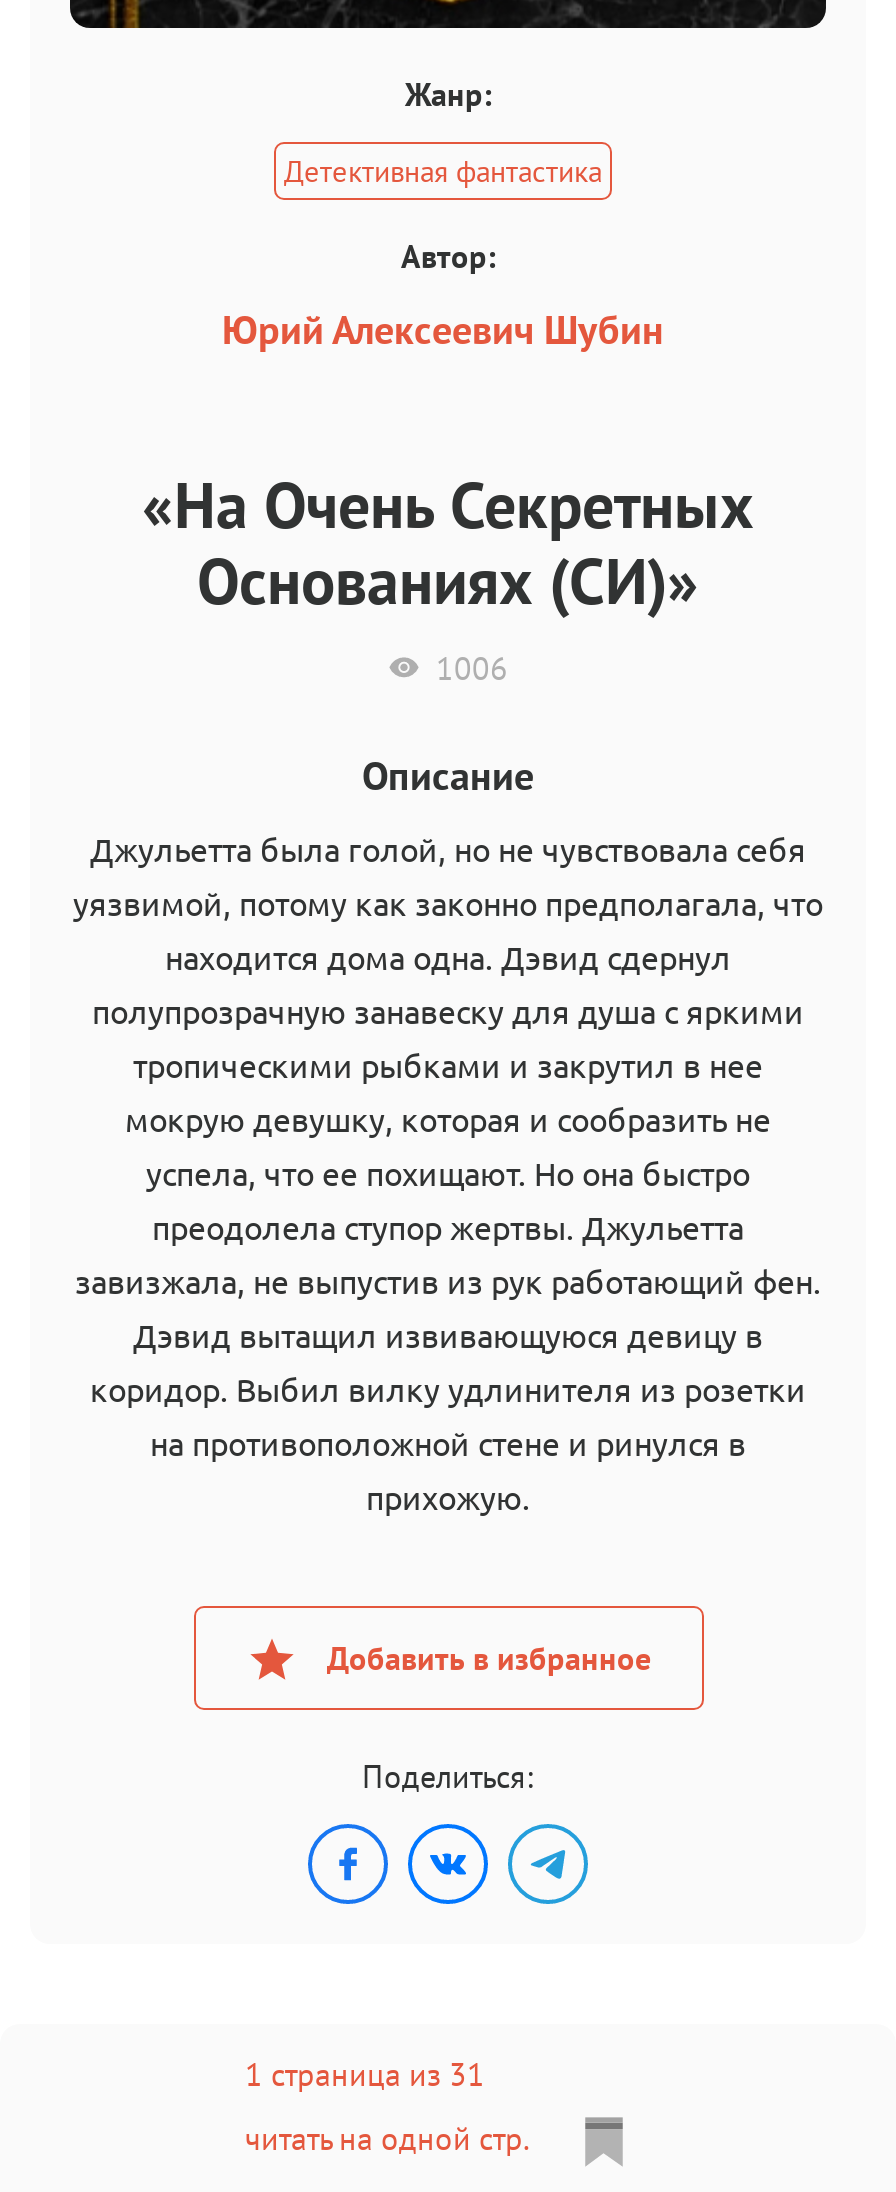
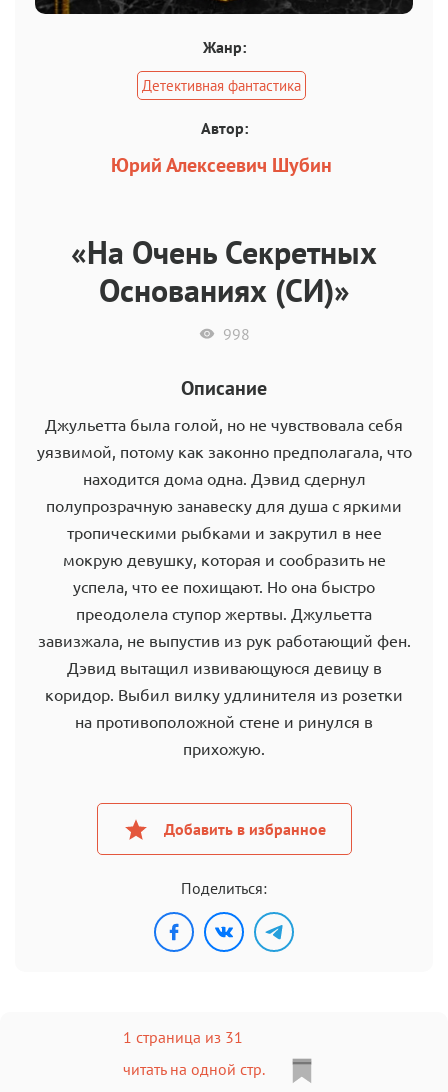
- 1006
+ 998
